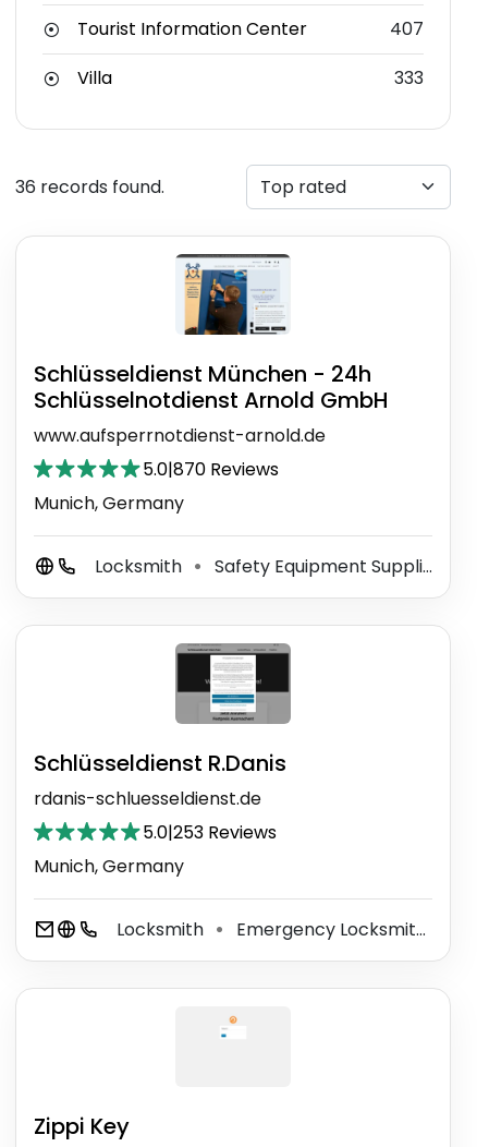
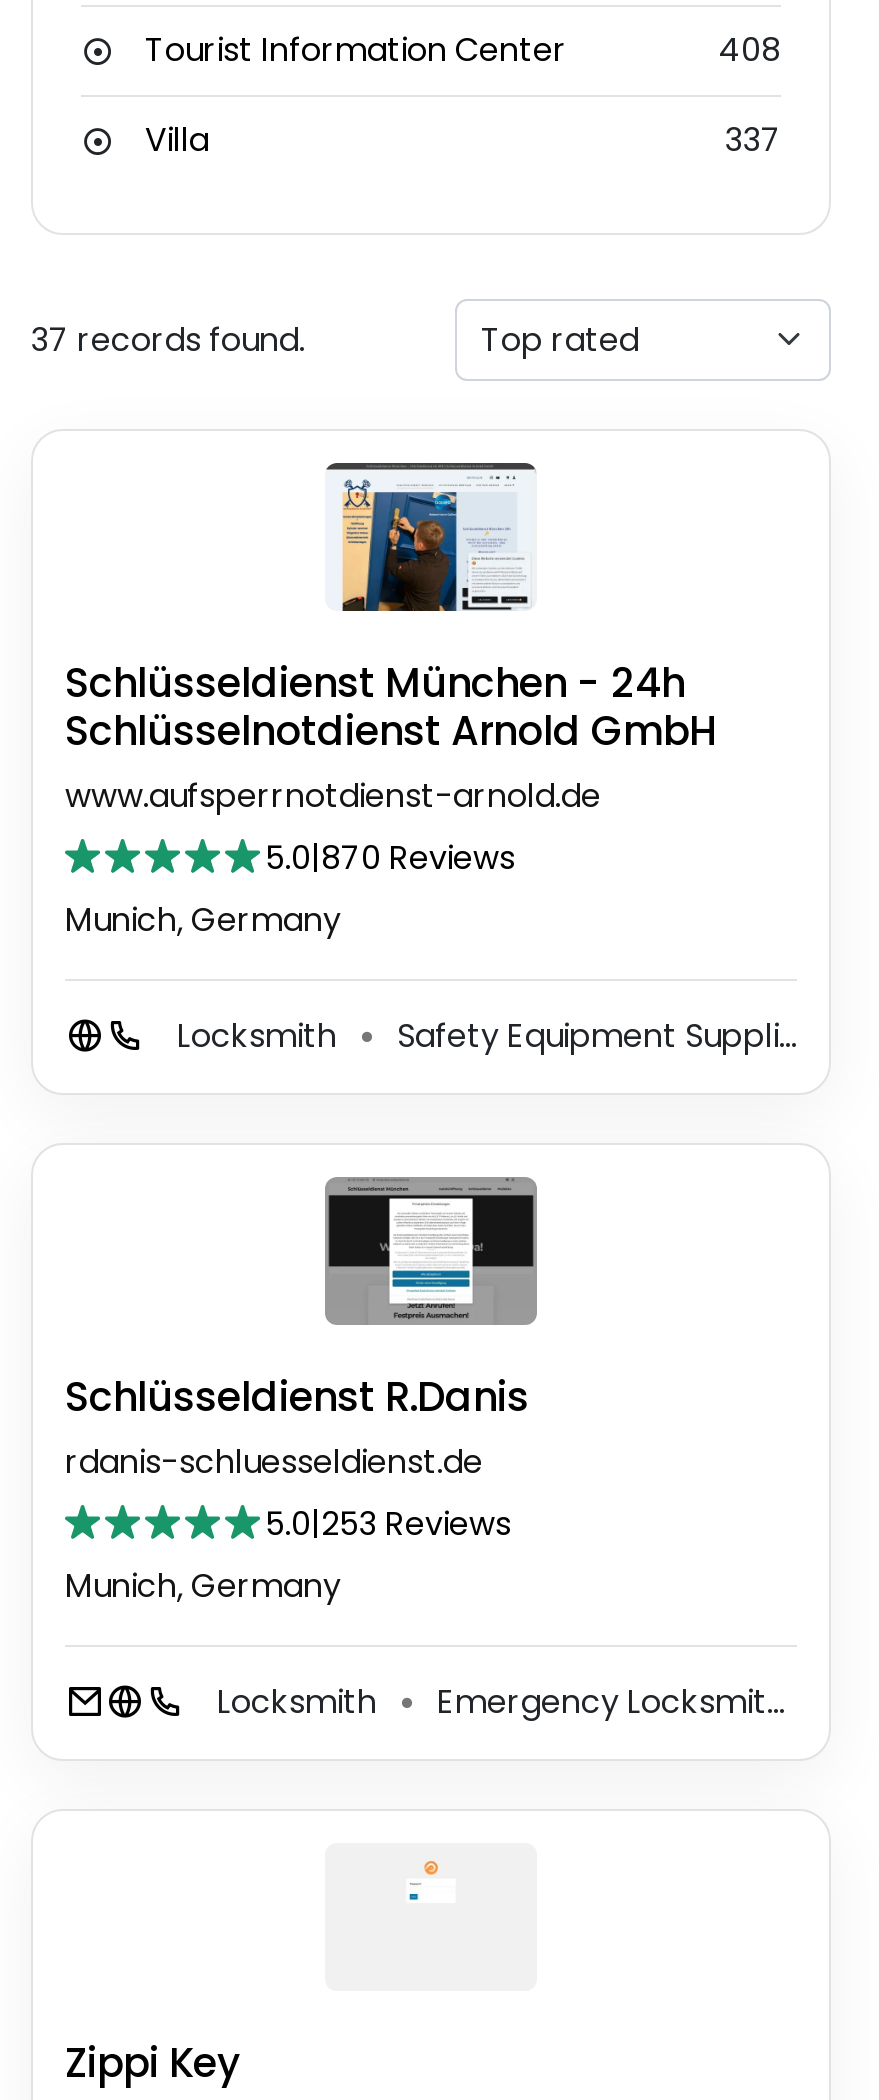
- 407
+ 408

- 333
+ 337

- 36 records found.
+ 37 records found.
